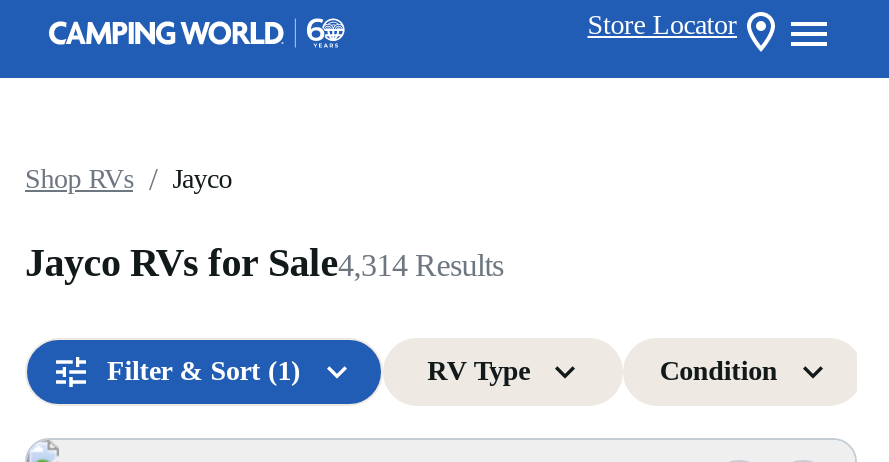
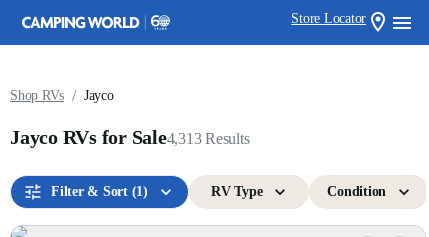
- Jayco RVs for Sale4,314 Results
+ Jayco RVs for Sale4,313 Results
